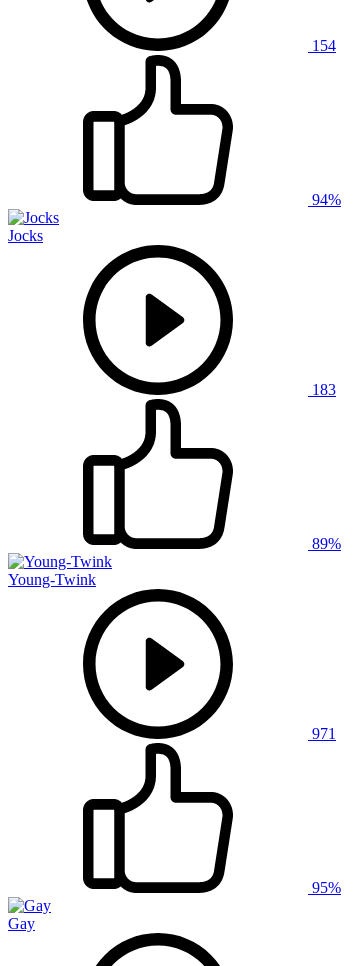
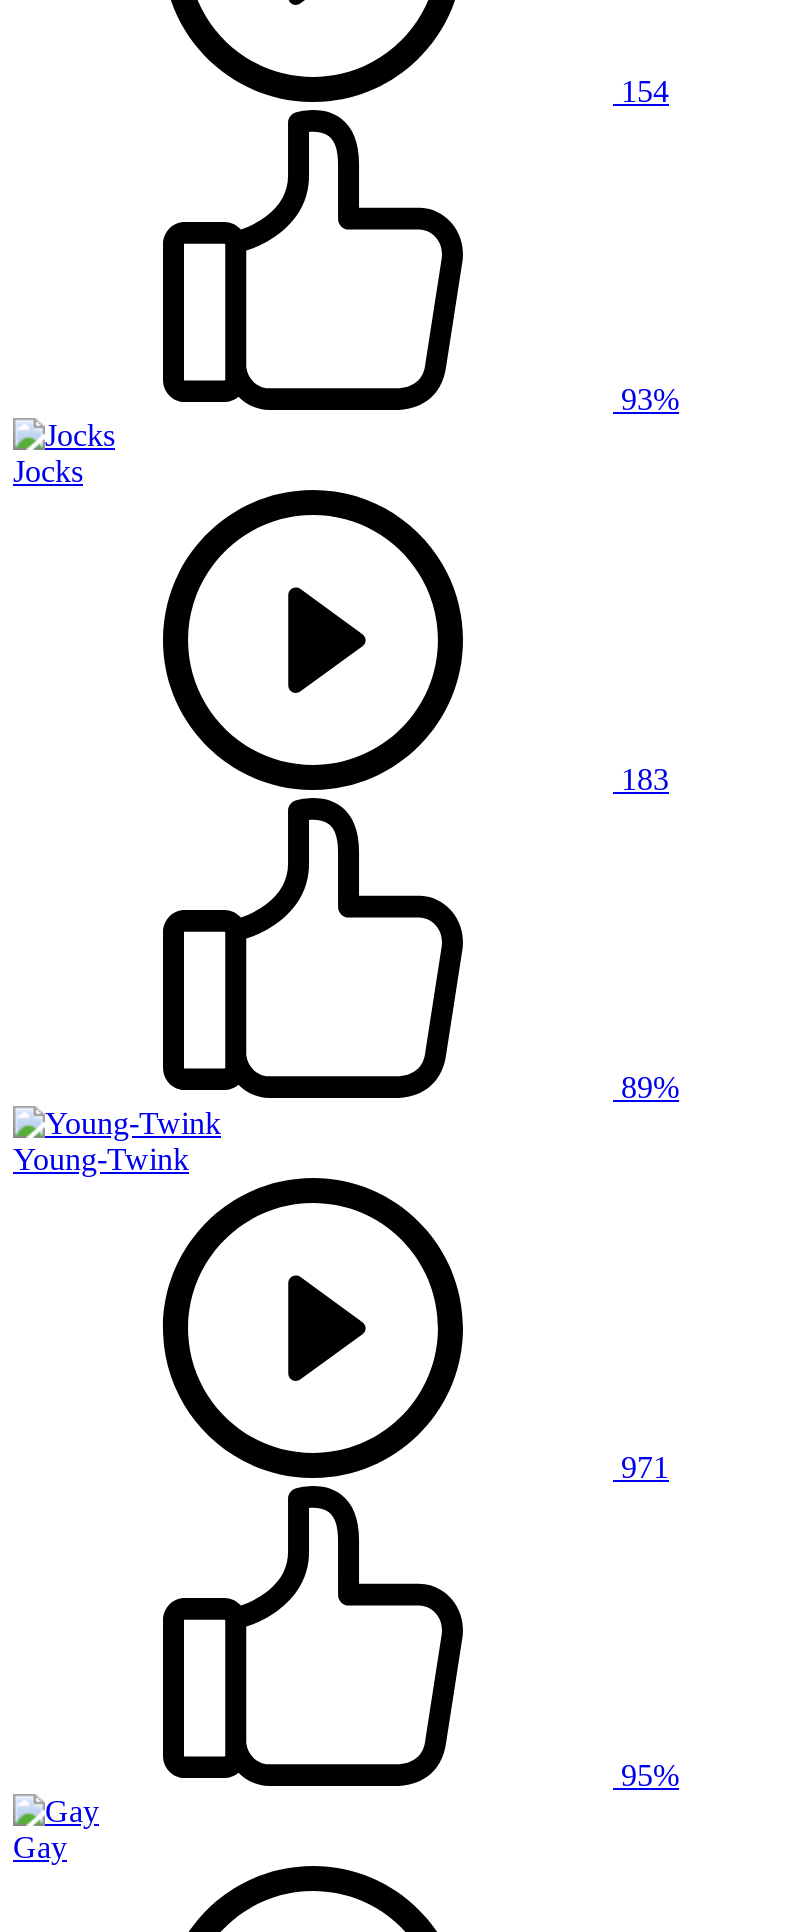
- 94%
+ 93%
